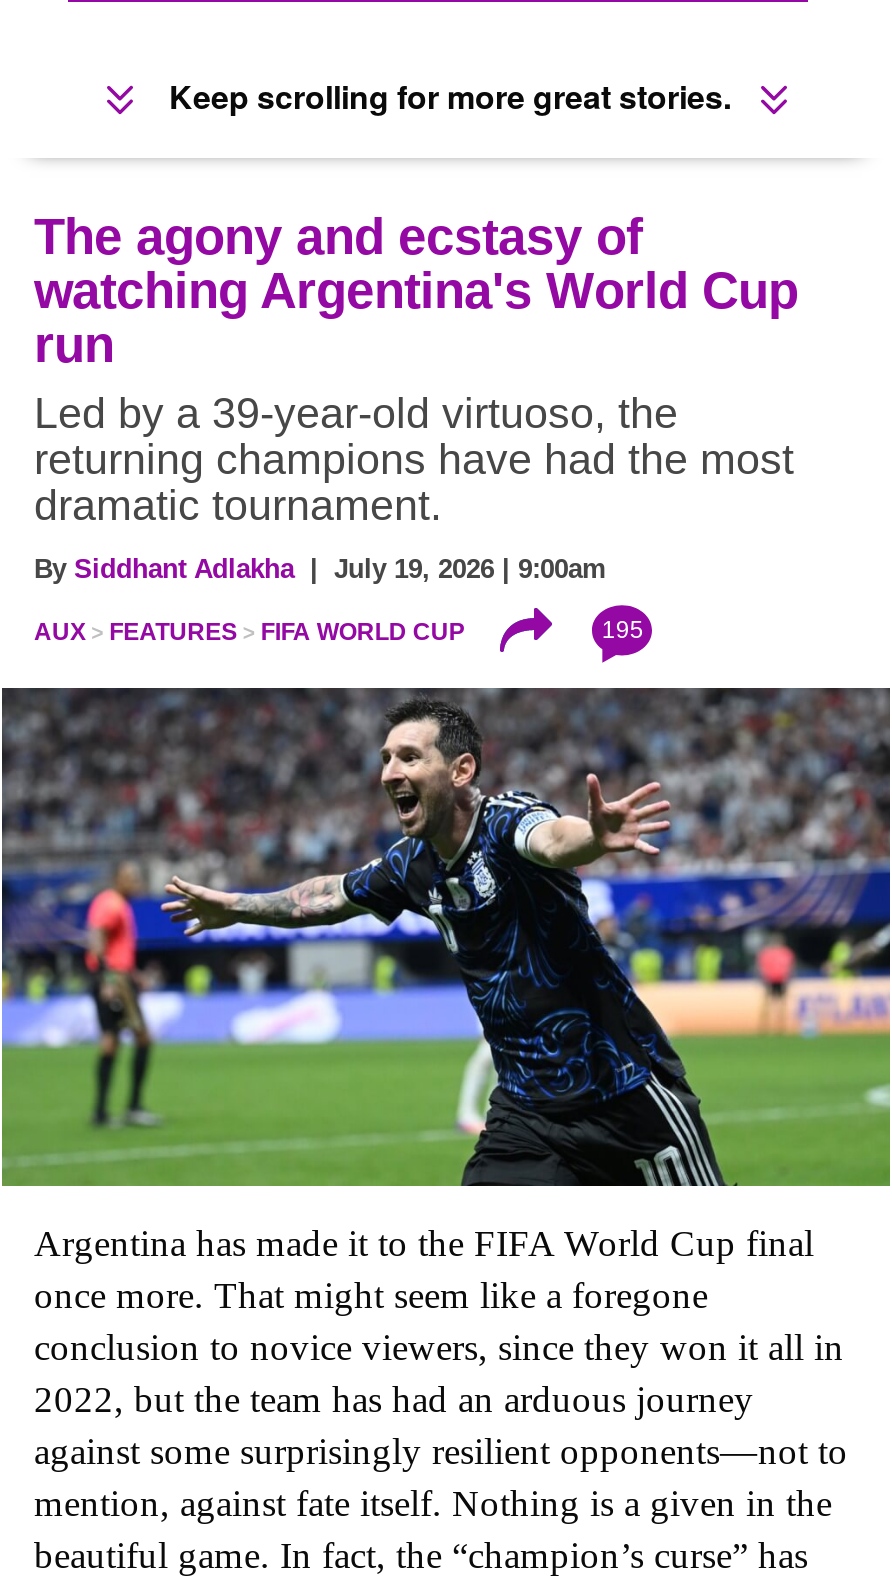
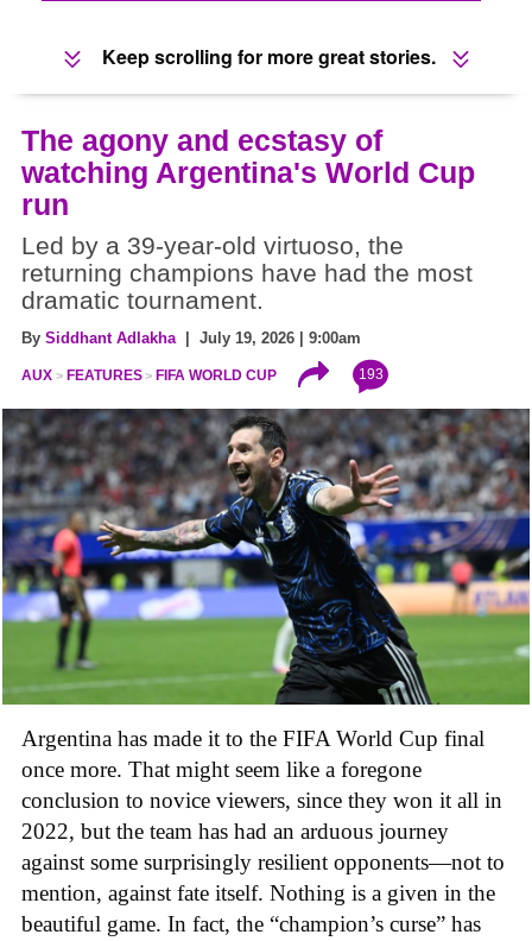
- 195
+ 193
